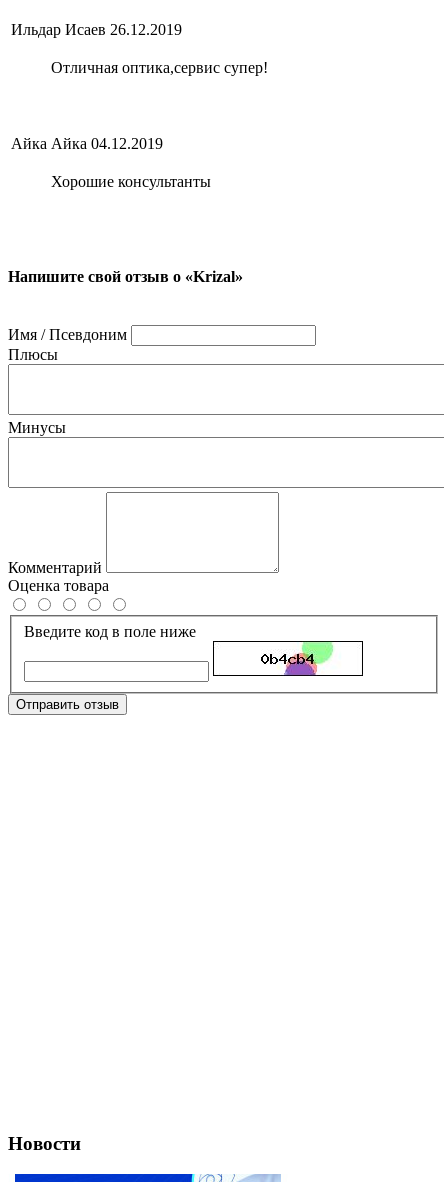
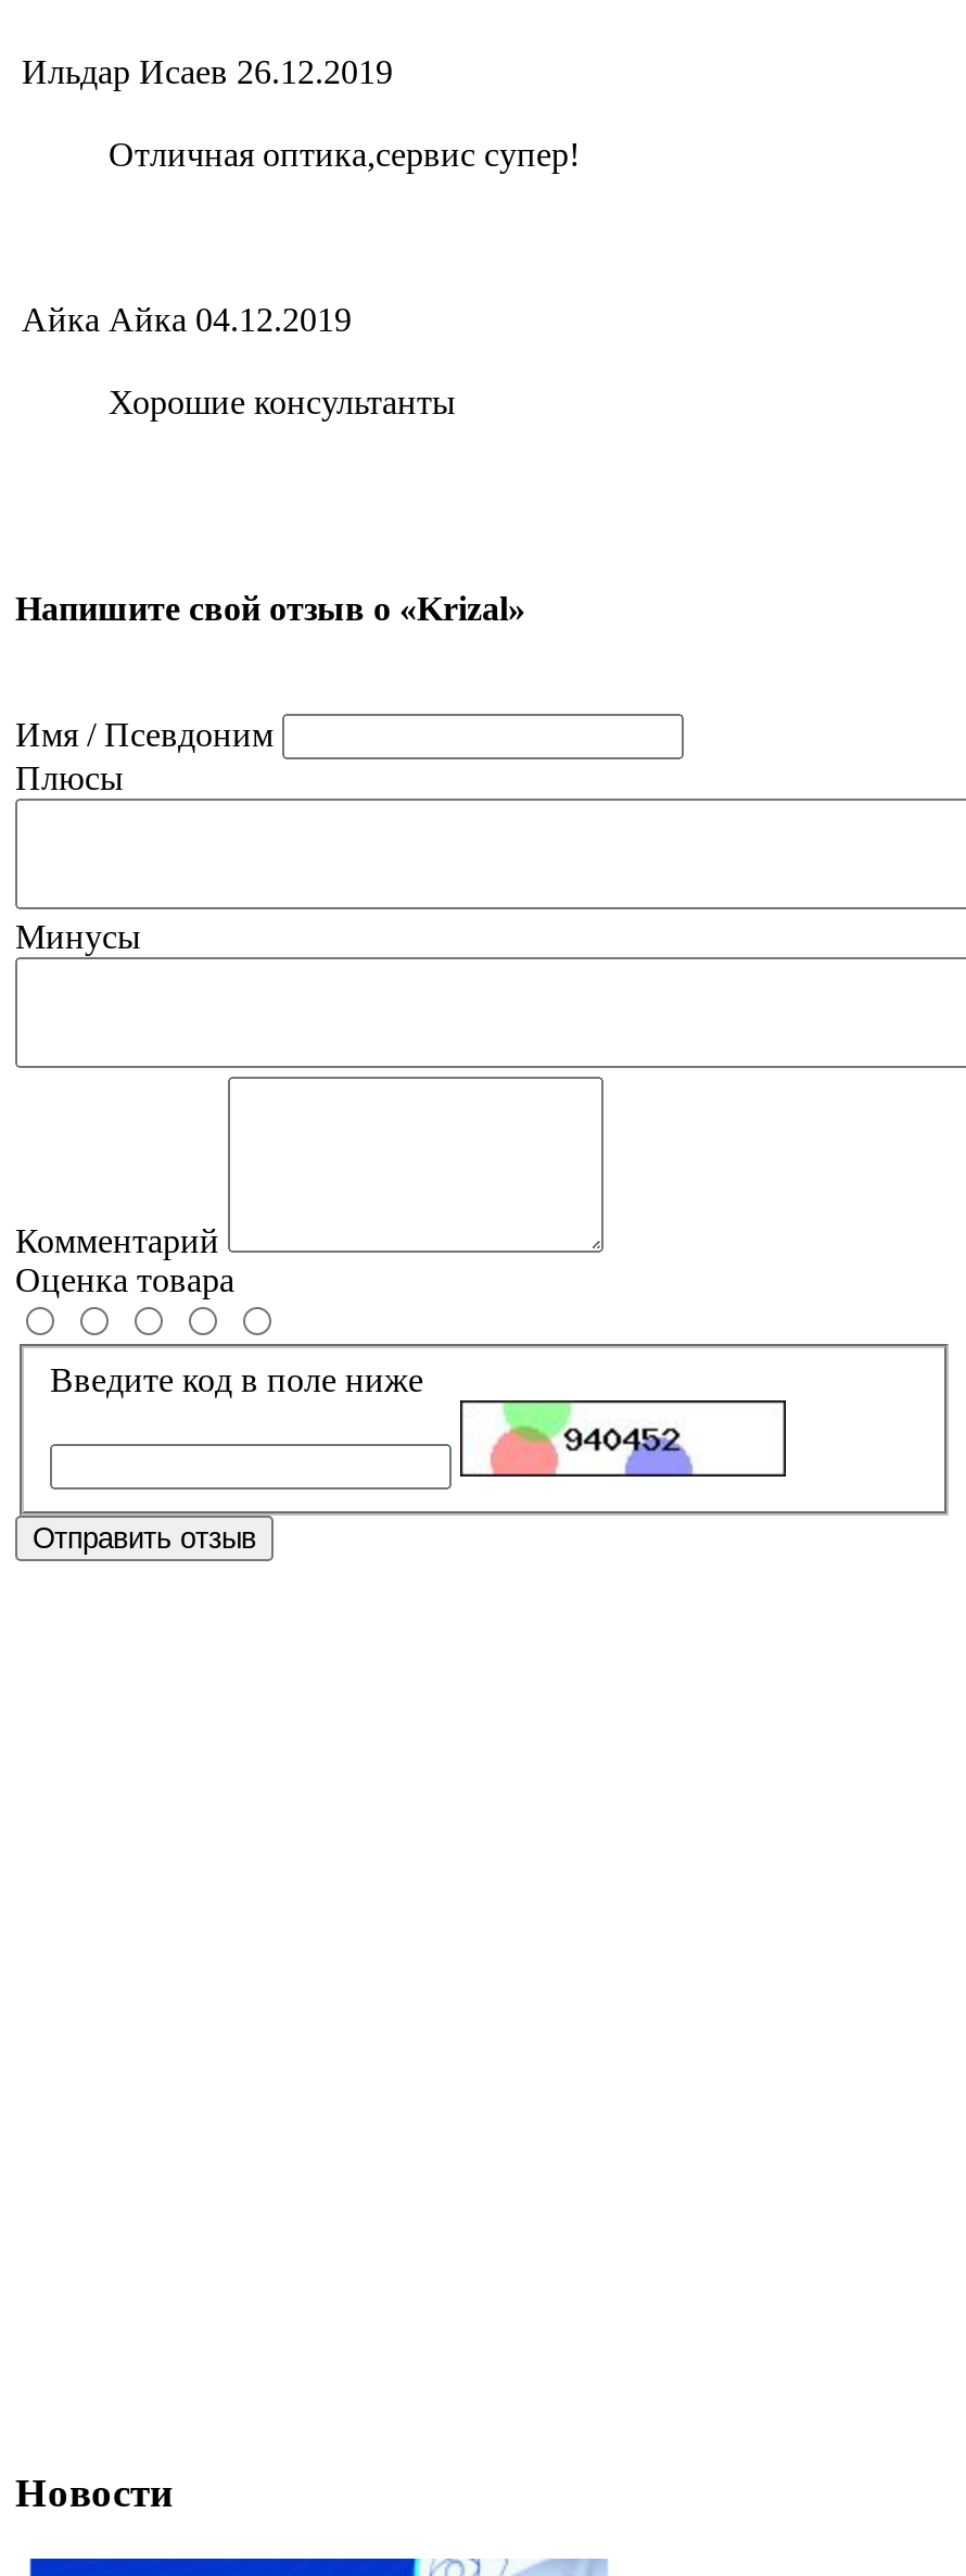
- [image]
+ [image]
